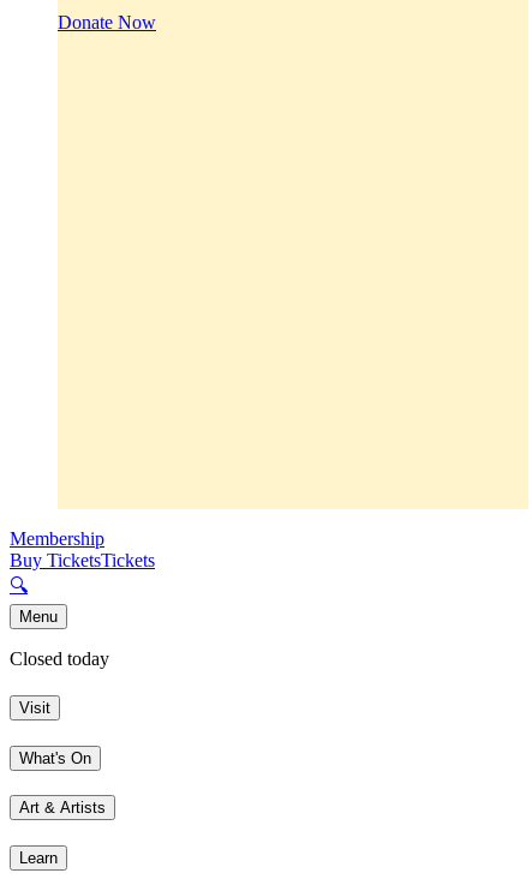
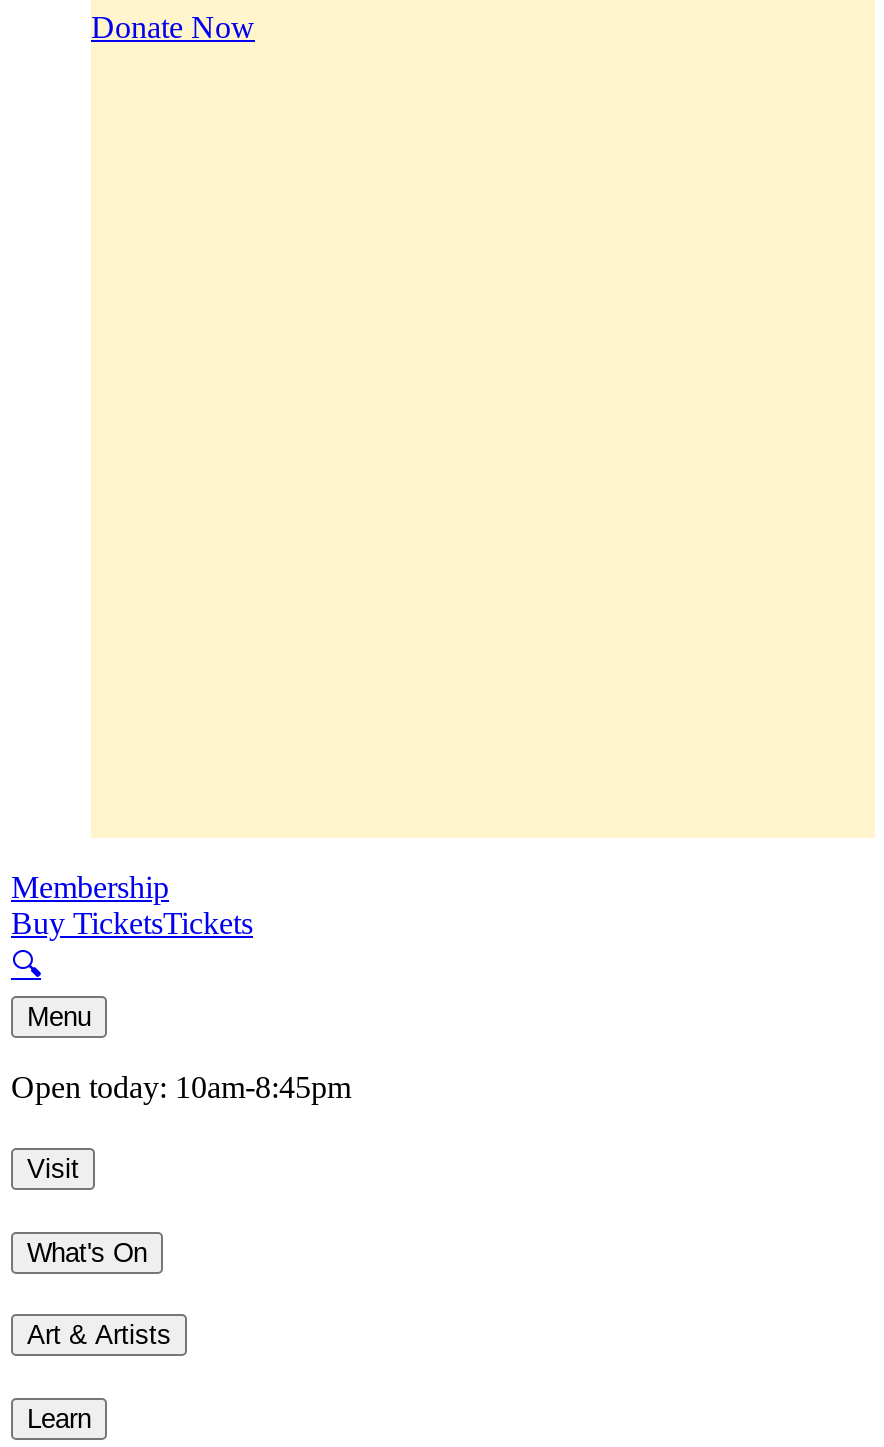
- Closed today
+ Open today: 10am-8:45pm
